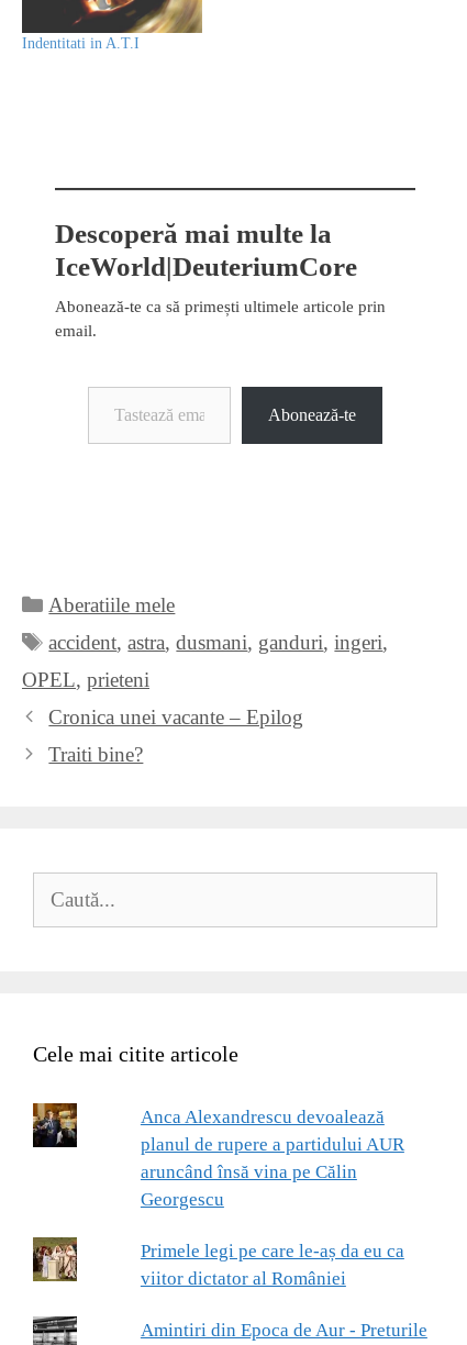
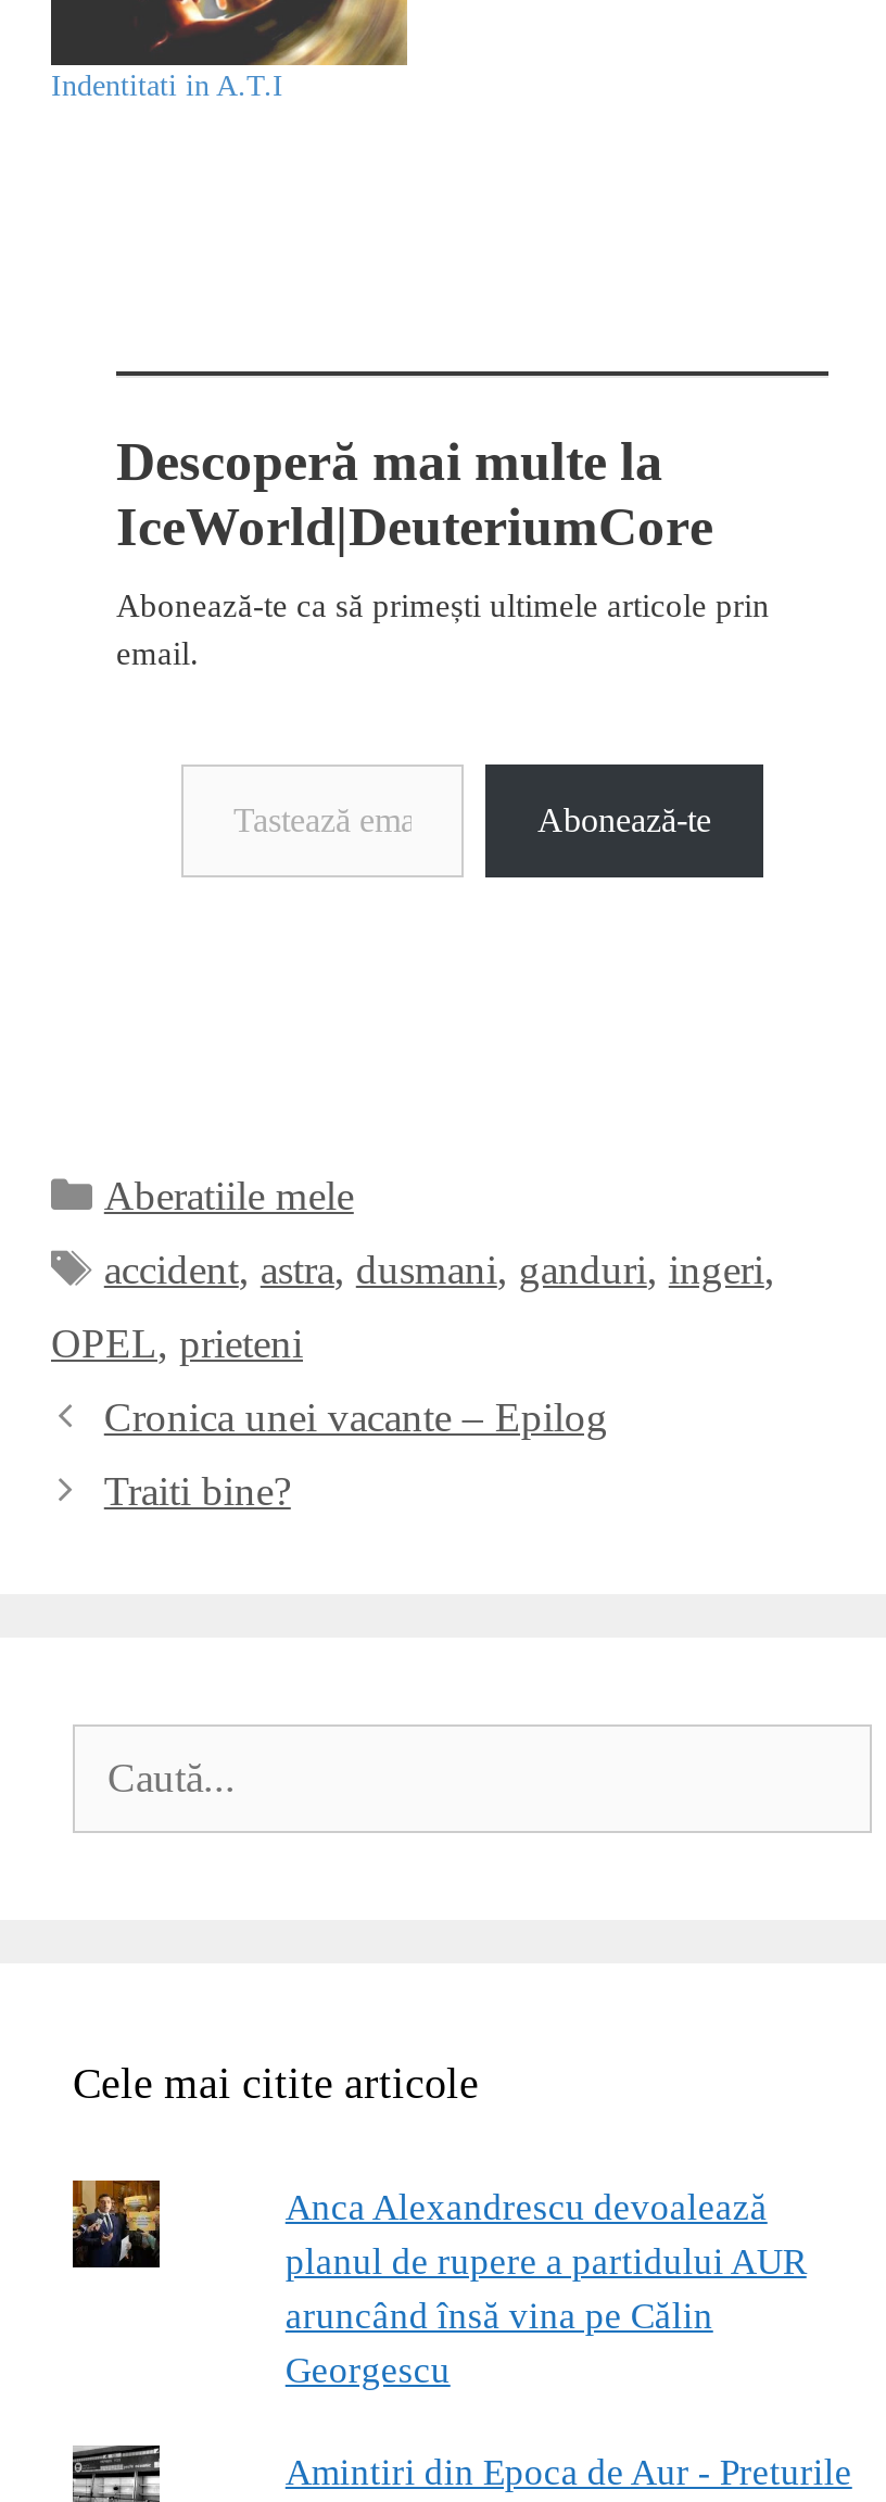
- [image]

- Primele legi pe care le-aș da eu ca
- viitor dictator al României
